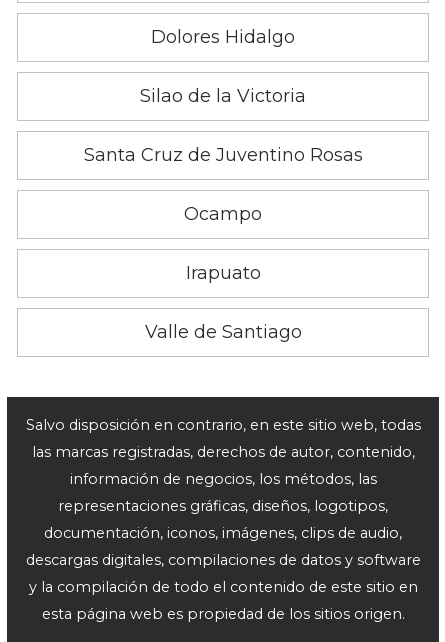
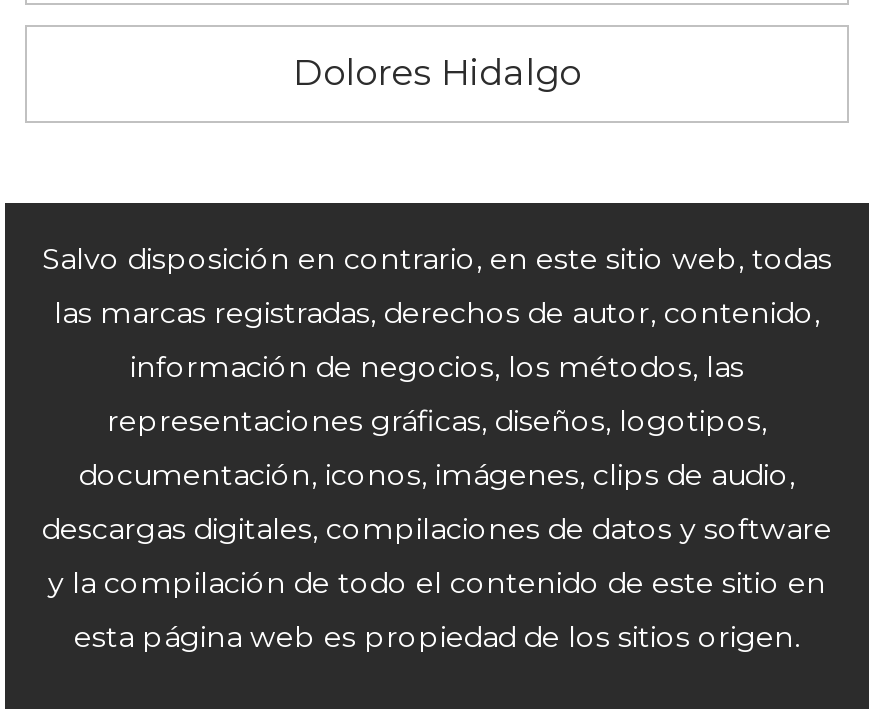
- Silao de la Victoria
- Santa Cruz de Juventino Rosas
- Ocampo
- Irapuato
- Valle de Santiago
